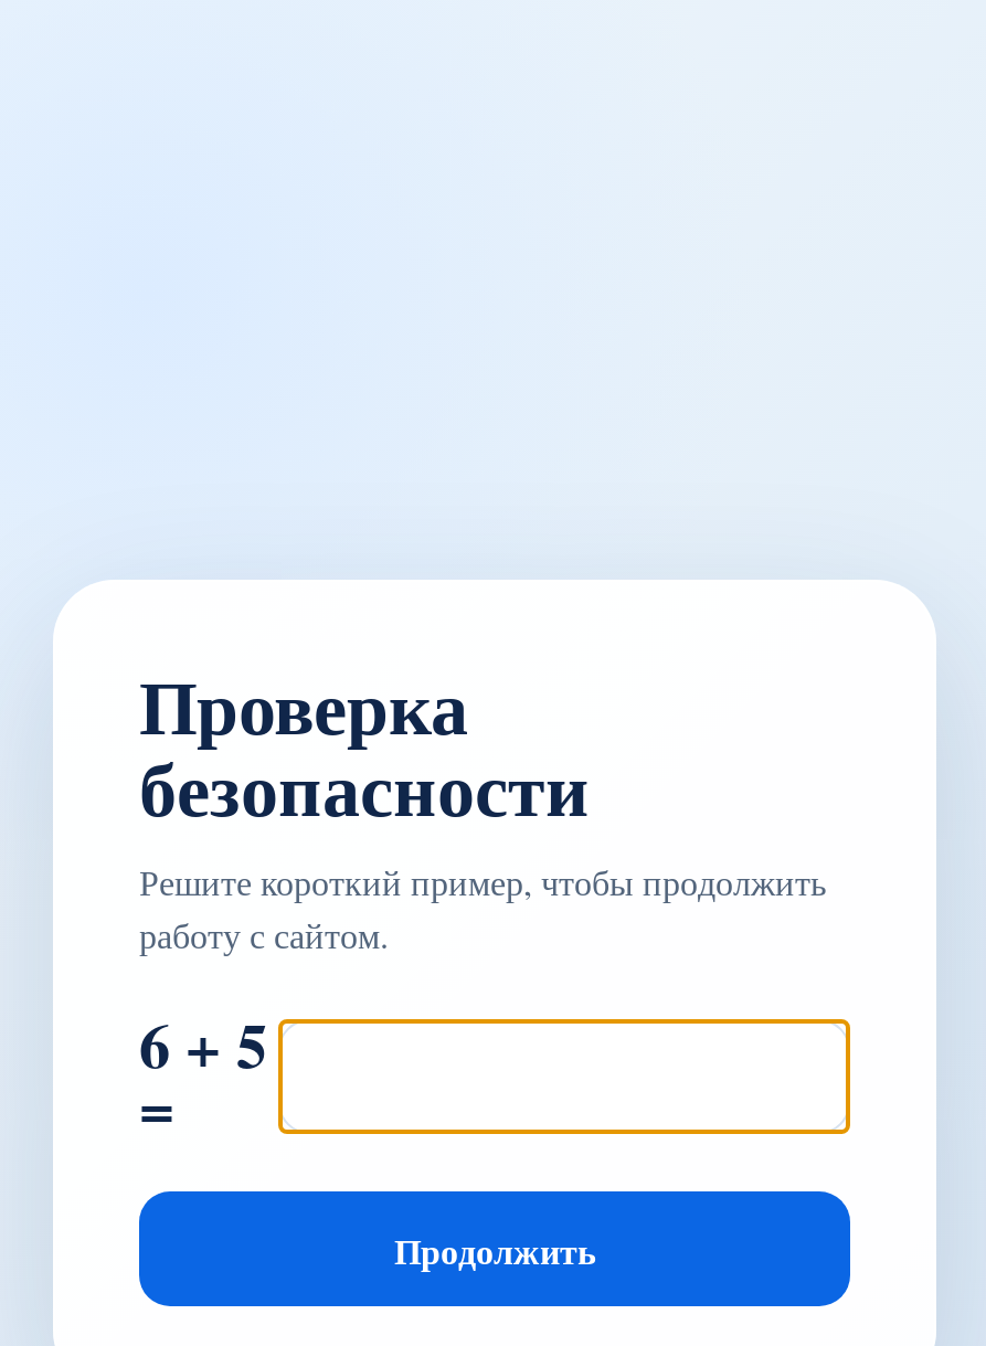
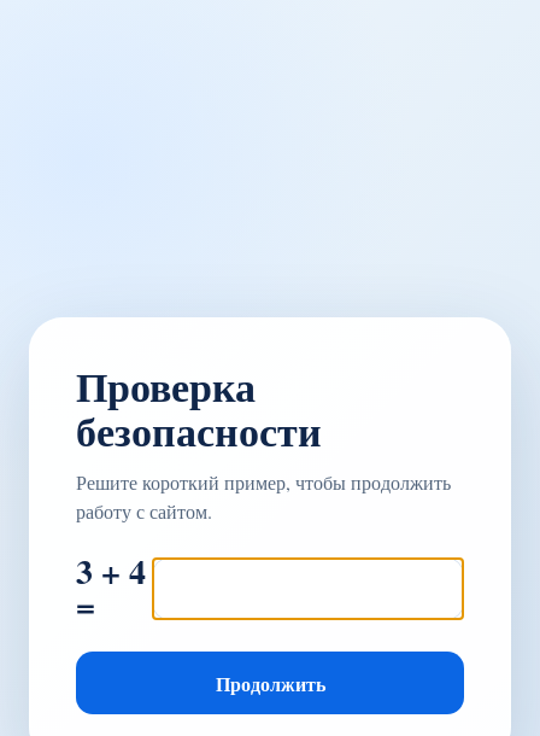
- 6 + 5
+ 3 + 4
